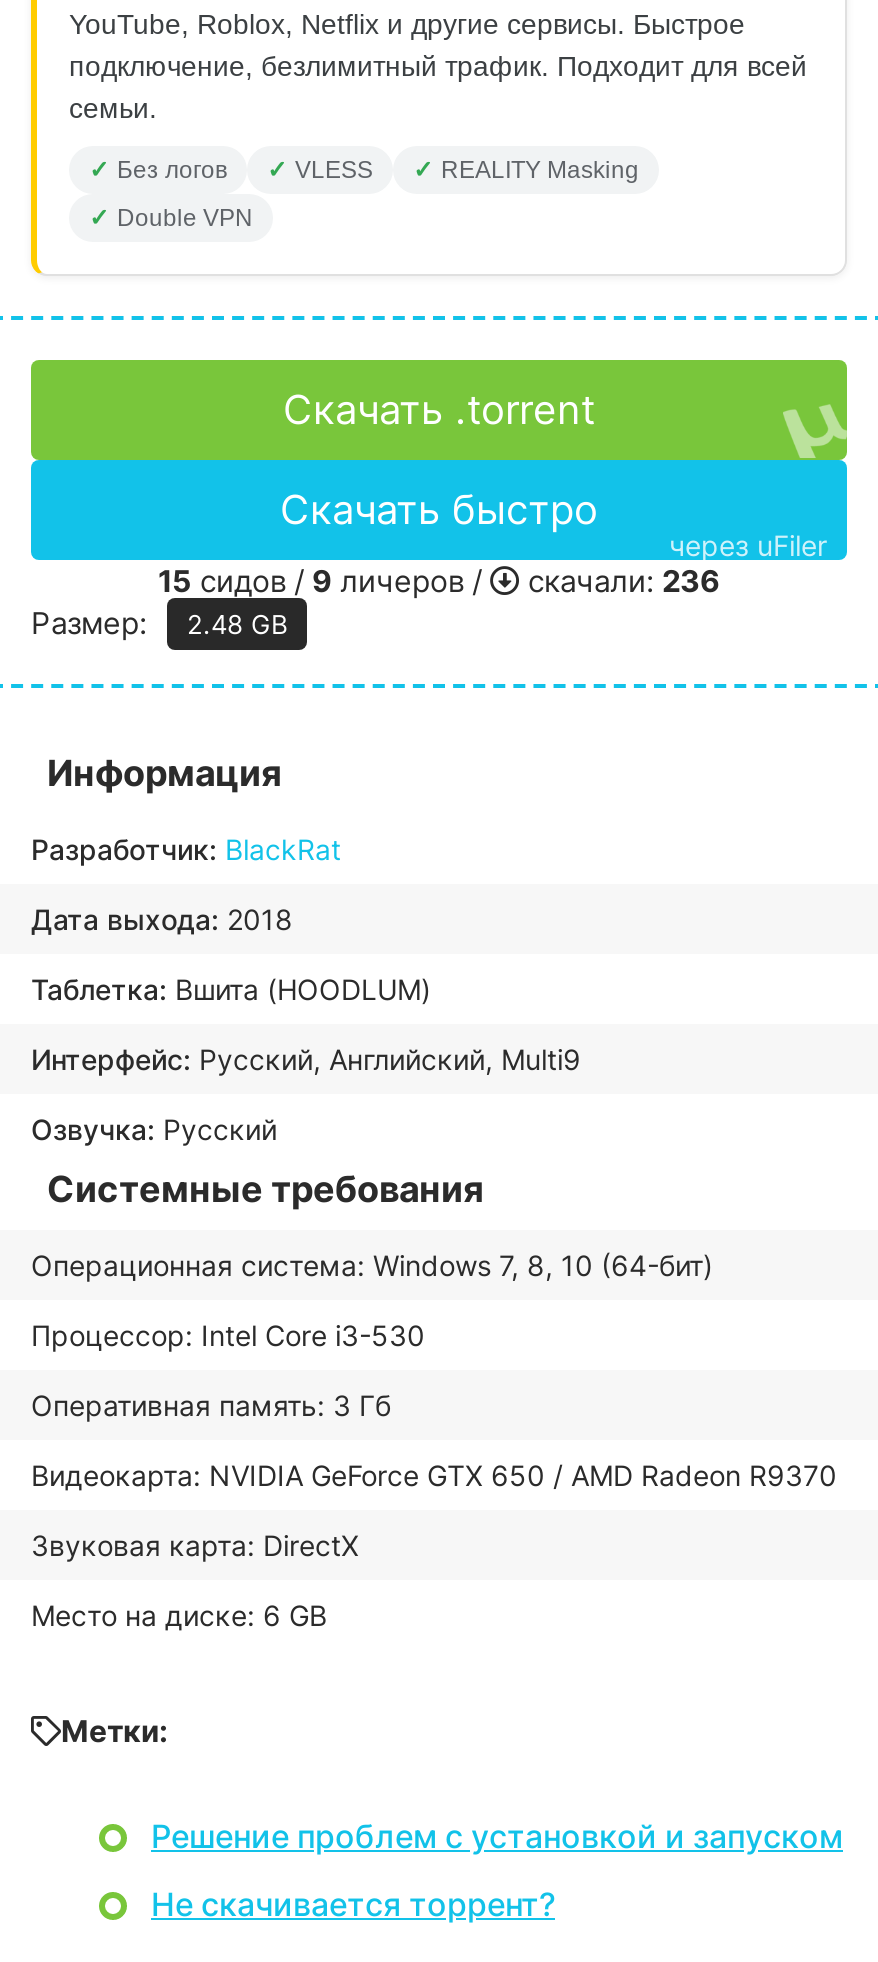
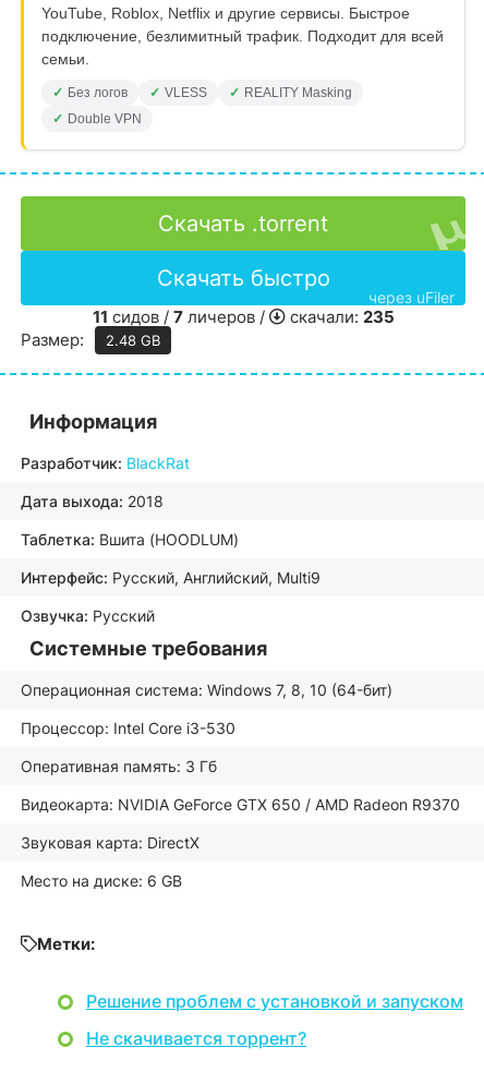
- 15 сидов / 9 личеров /
+ 11 сидов / 7 личеров /

- скачали: 236
+ скачали: 235
